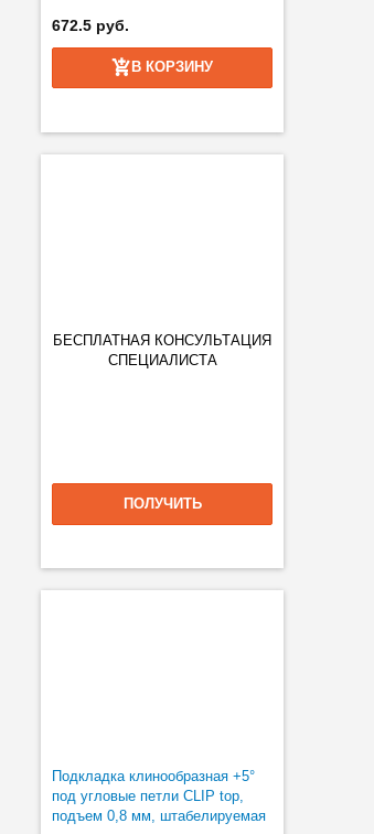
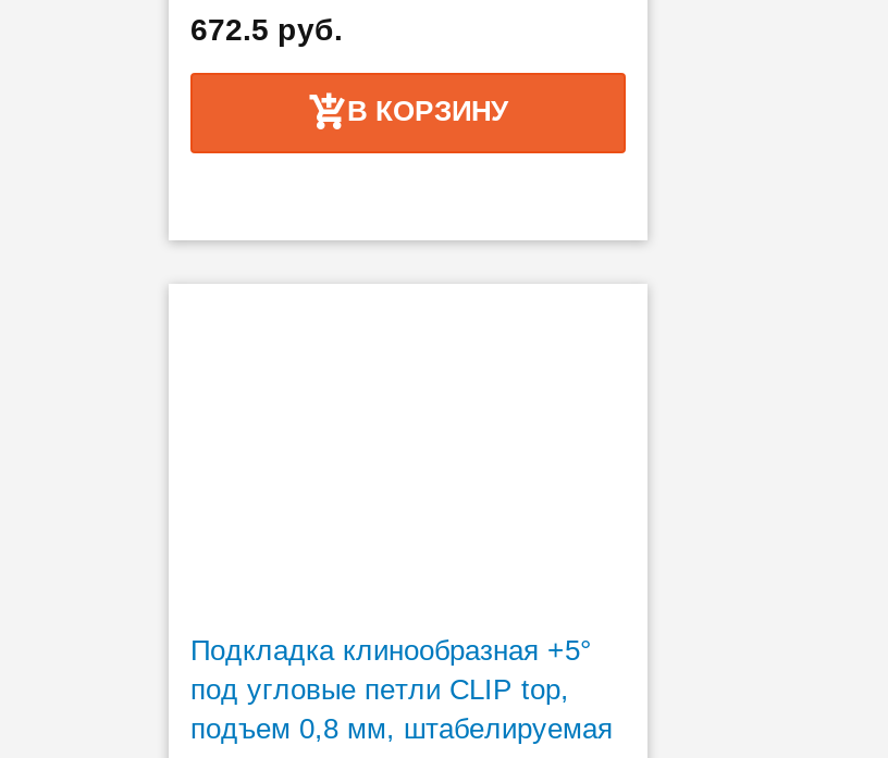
- БЕСПЛАТНАЯ КОНСУЛЬТАЦИЯ
- СПЕЦИАЛИСТА

- ПОЛУЧИТЬ
